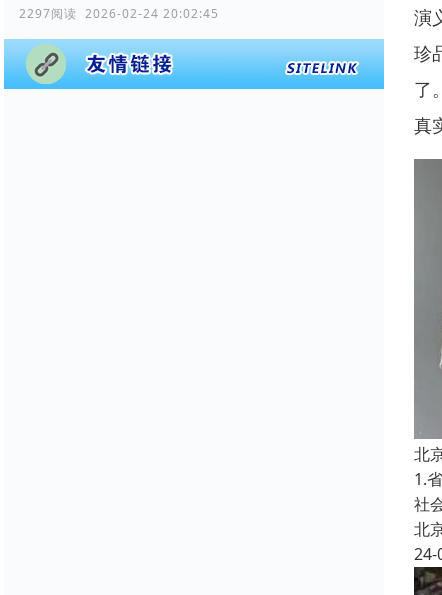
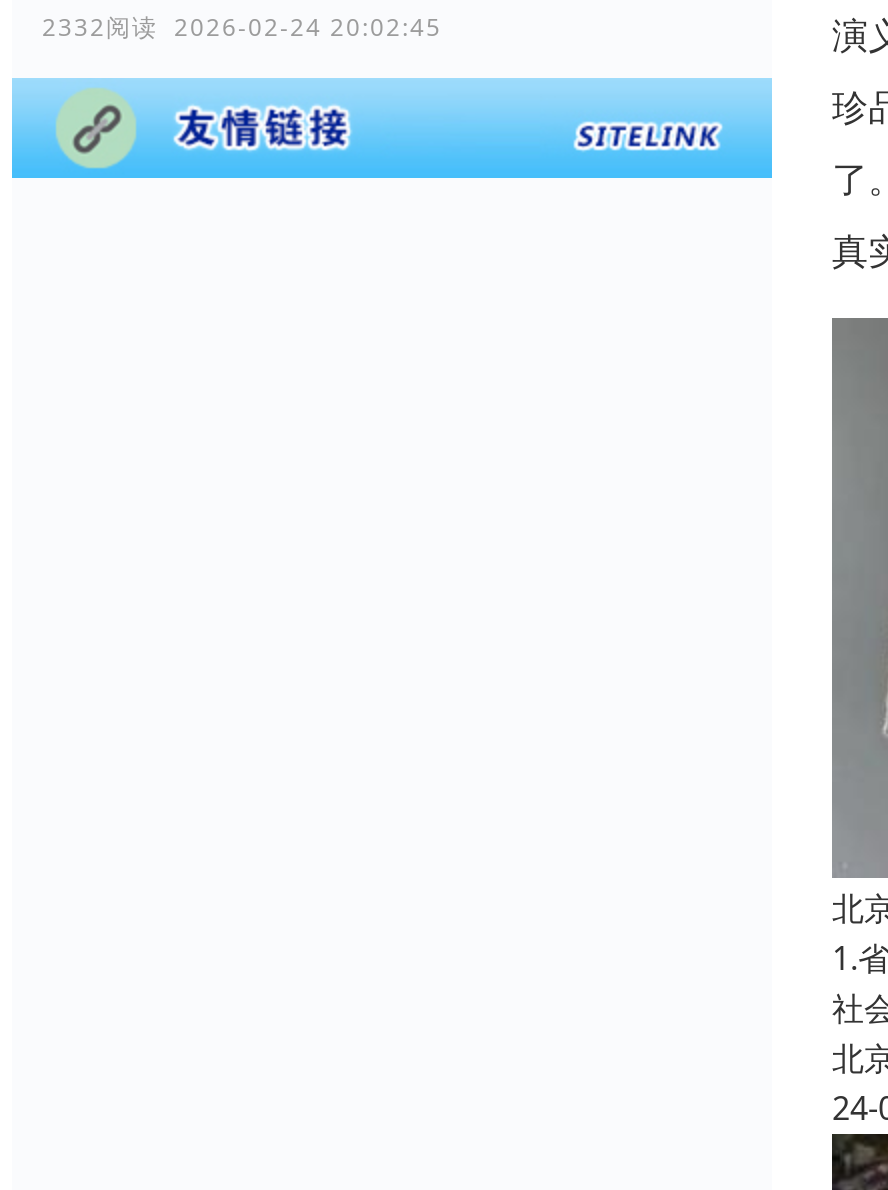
- 2297阅读 2026-02-24 20:02:45
+ 2332阅读 2026-02-24 20:02:45
